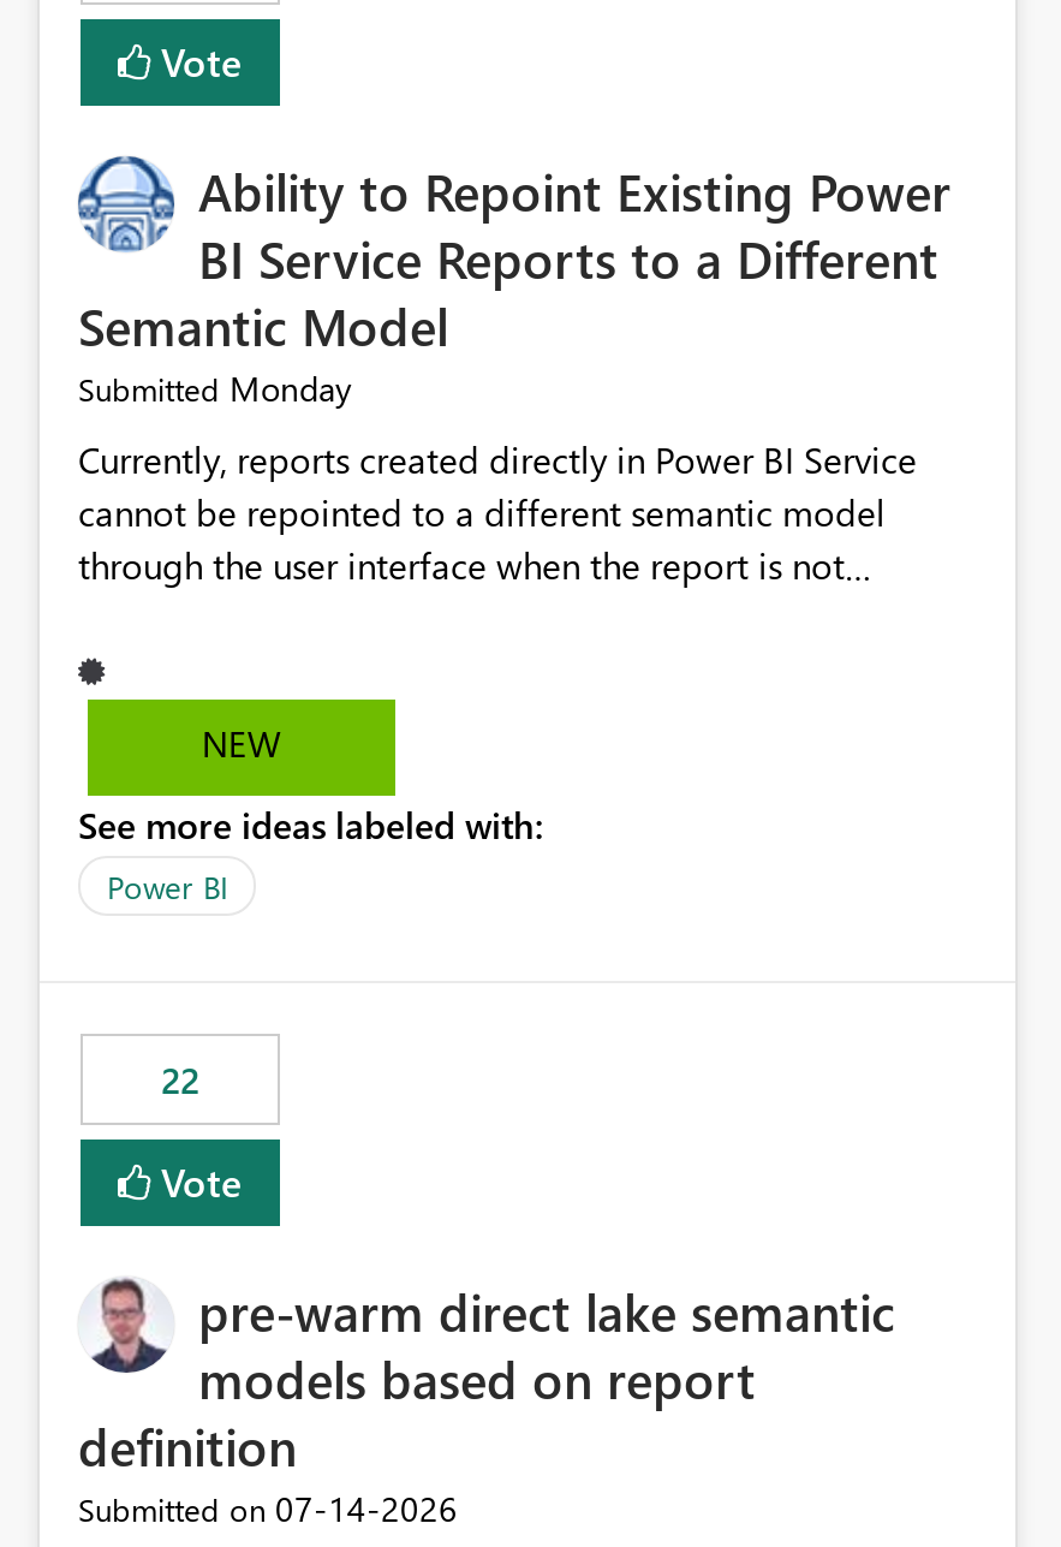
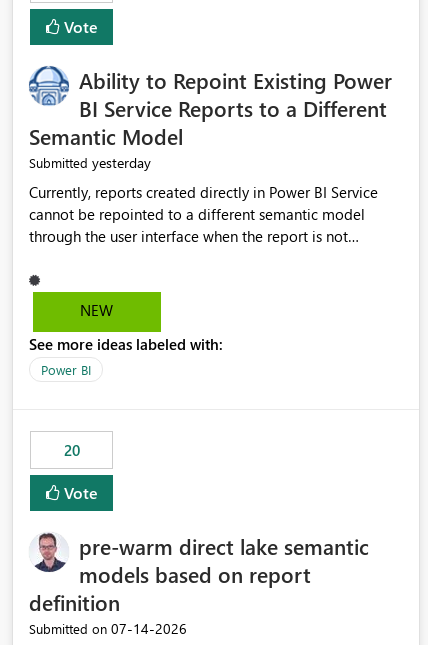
- Submitted Monday
+ Submitted yesterday

- 22
+ 20
